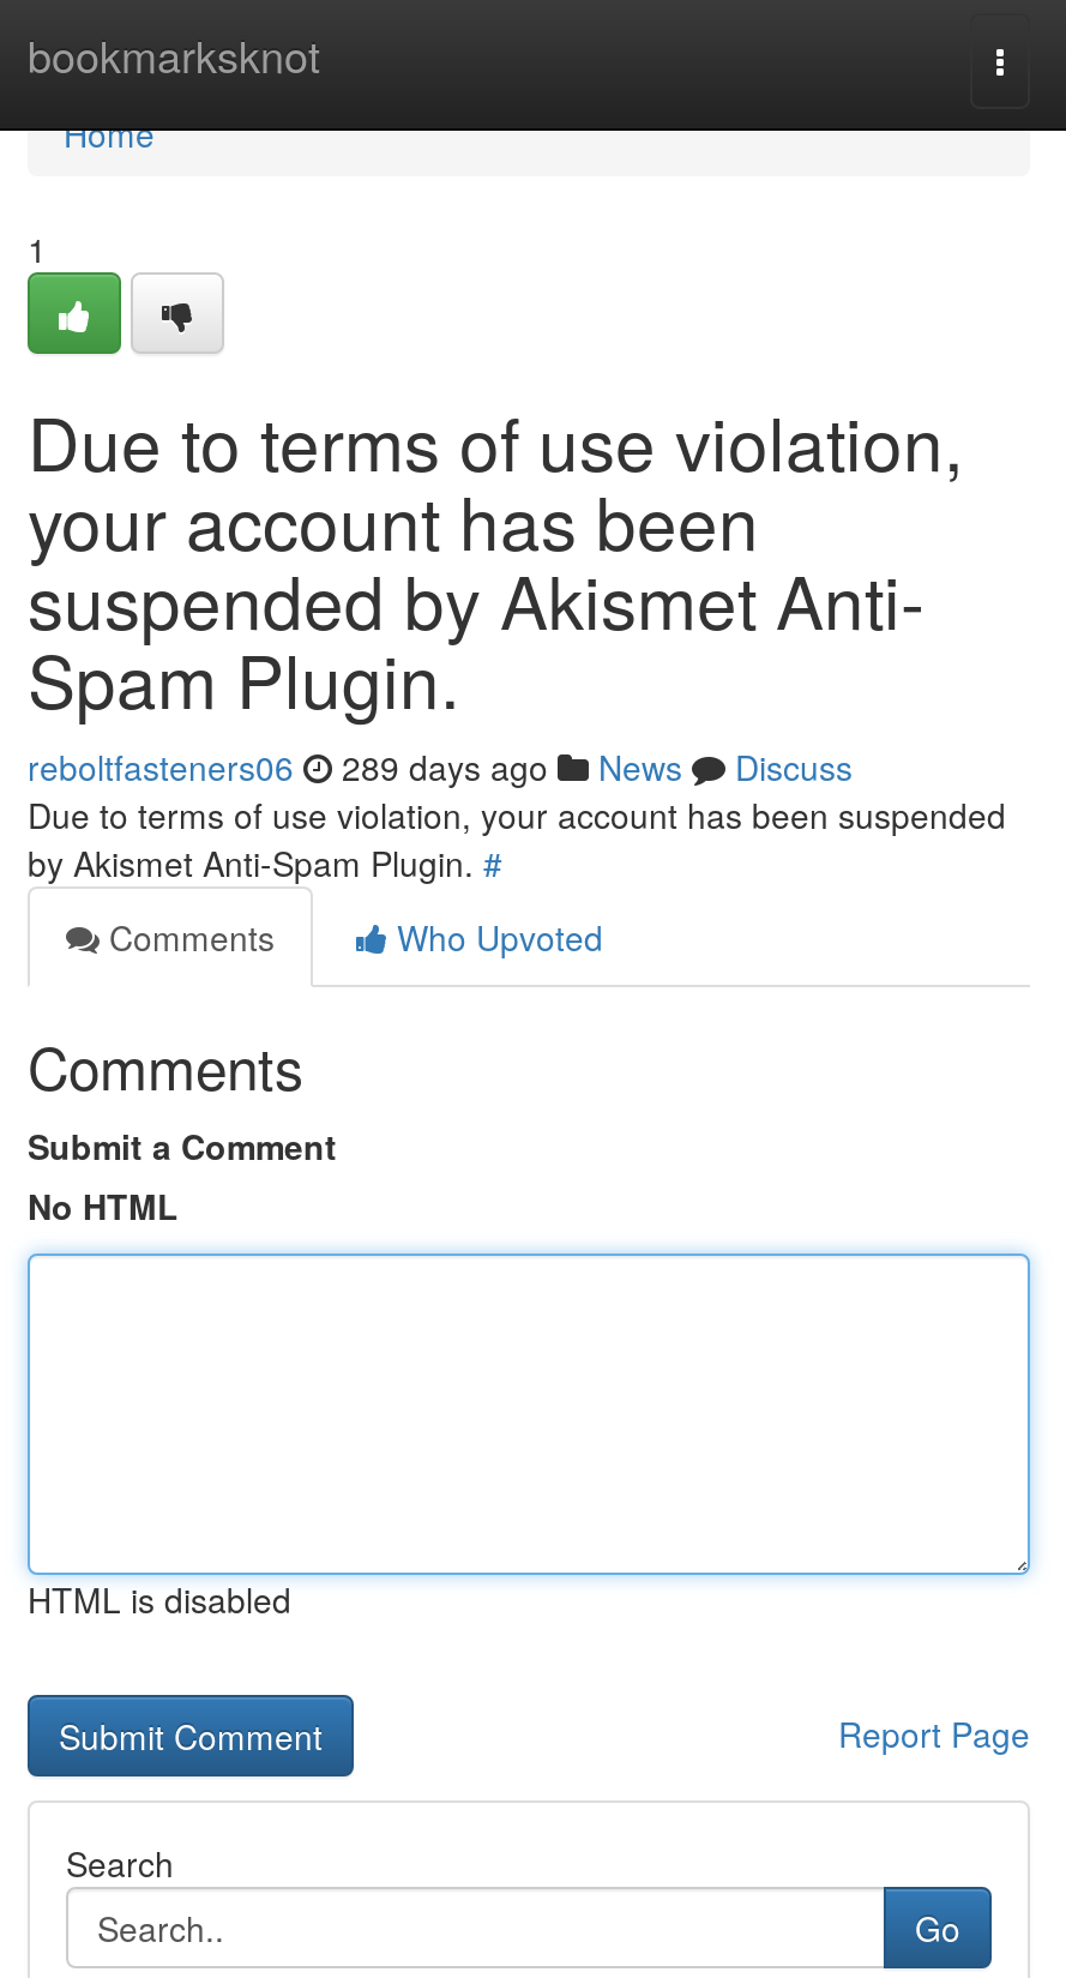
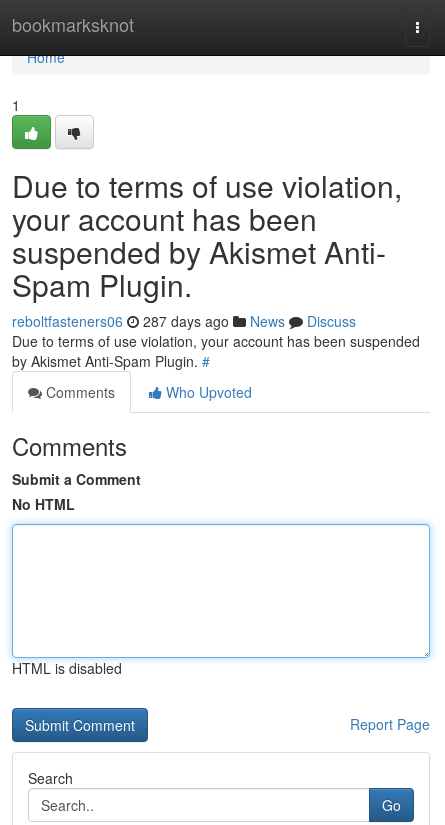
- reboltfasteners06 289 days ago News Discuss
+ reboltfasteners06 287 days ago News Discuss
